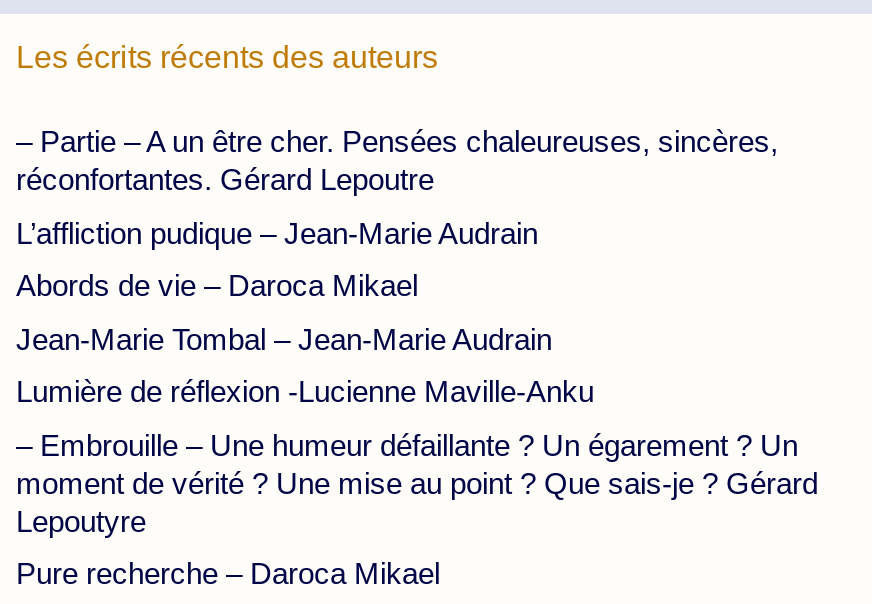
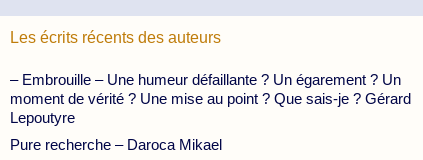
- – Partie – A un être cher. Pensées chaleureuses, sincères,
- réconfortantes. Gérard Lepoutre
- L’affliction pudique – Jean-Marie Audrain
- Abords de vie – Daroca Mikael
- Jean-Marie Tombal – Jean-Marie Audrain
- Lumière de réflexion -Lucienne Maville-Anku
